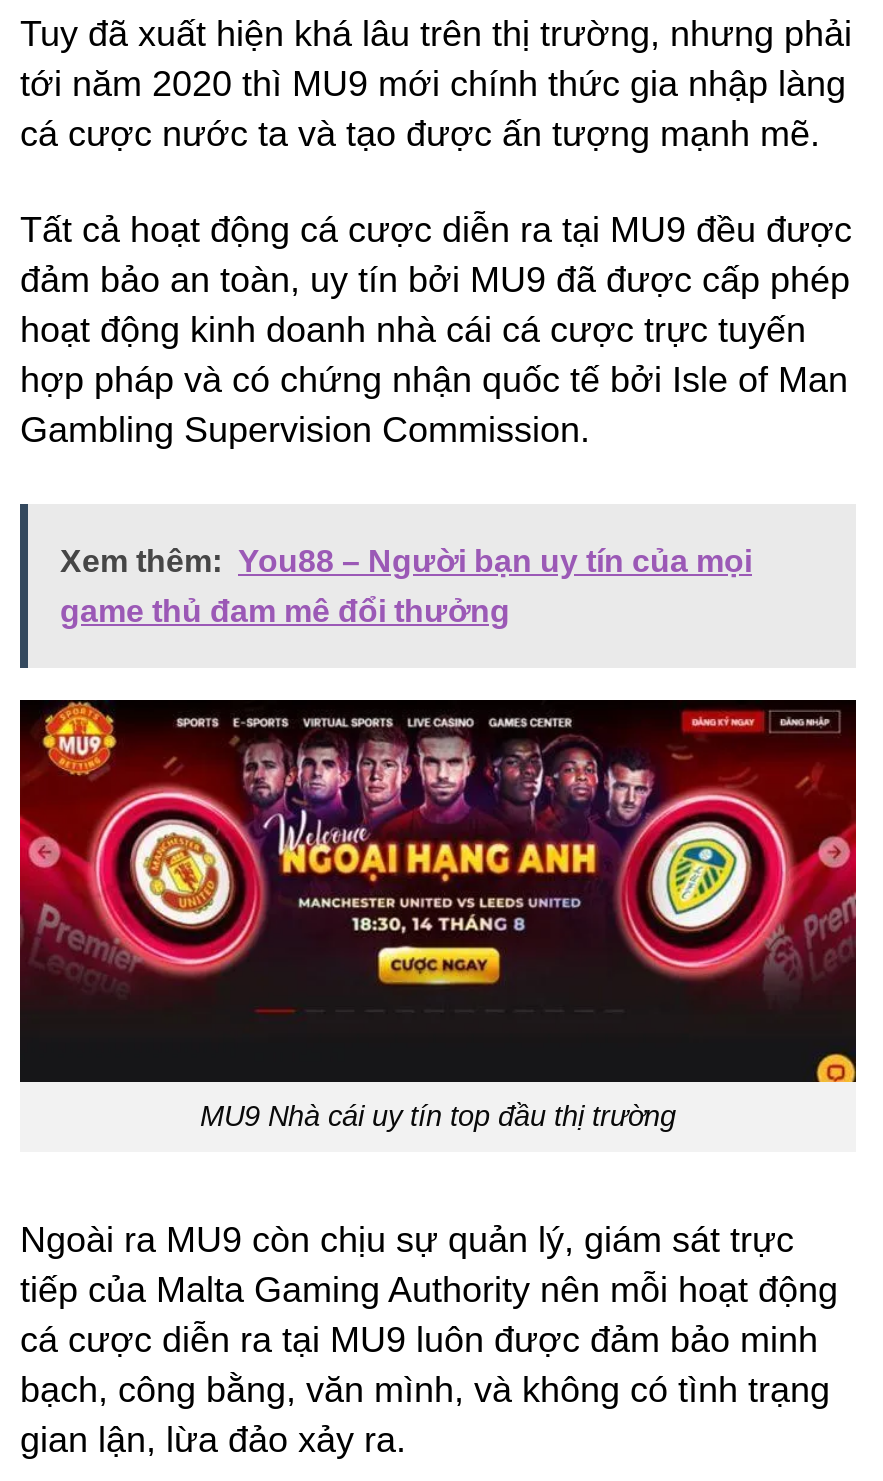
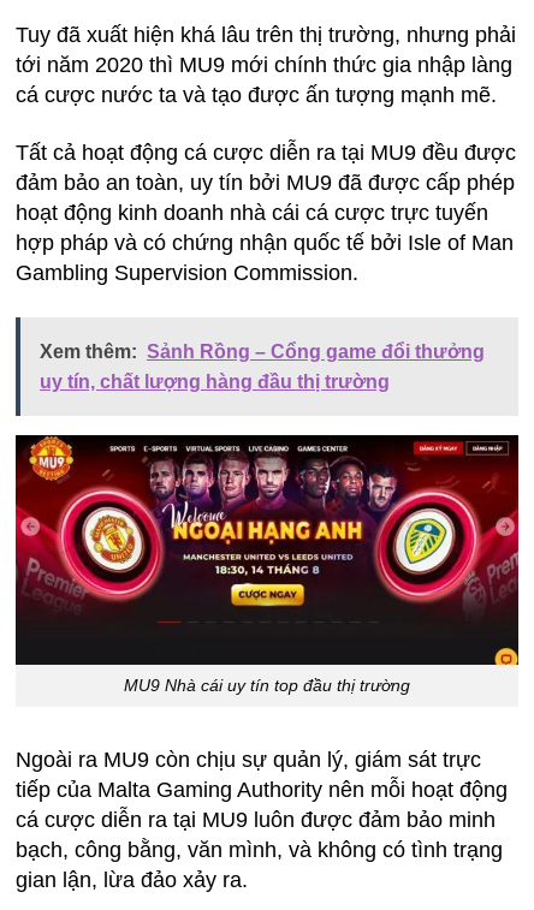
- Xem thêm: You88 – Người bạn uy tín của mọi
+ Xem thêm: Sảnh Rồng – Cổng game đổi thưởng

- game thủ đam mê đổi thưởng
+ uy tín, chất lượng hàng đầu thị trường
